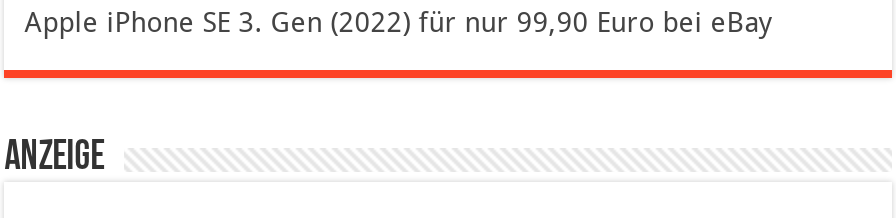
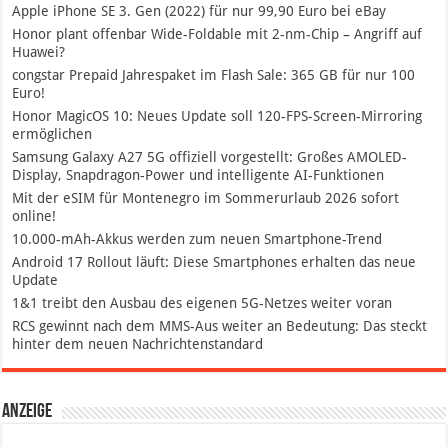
+ Honor plant offenbar Wide-Foldable mit 2-nm-Chip – Angriff auf
+ Huawei?
+ congstar Prepaid Jahrespaket im Flash Sale: 365 GB für nur 100
+ Euro!
+ Honor MagicOS 10: Neues Update soll 120-FPS-Screen-Mirroring
+ ermöglichen
+ Samsung Galaxy A27 5G offiziell vorgestellt: Großes AMOLED-
+ Display, Snapdragon-Power und intelligente AI-Funktionen
+ Mit der eSIM für Montenegro im Sommerurlaub 2026 sofort
+ online!
+ 10.000-mAh-Akkus werden zum neuen Smartphone-Trend
+ Android 17 Rollout läuft: Diese Smartphones erhalten das neue
+ Update
+ 1&1 treibt den Ausbau des eigenen 5G-Netzes weiter voran
+ RCS gewinnt nach dem MMS-Aus weiter an Bedeutung: Das steckt
+ hinter dem neuen Nachrichtenstandard
